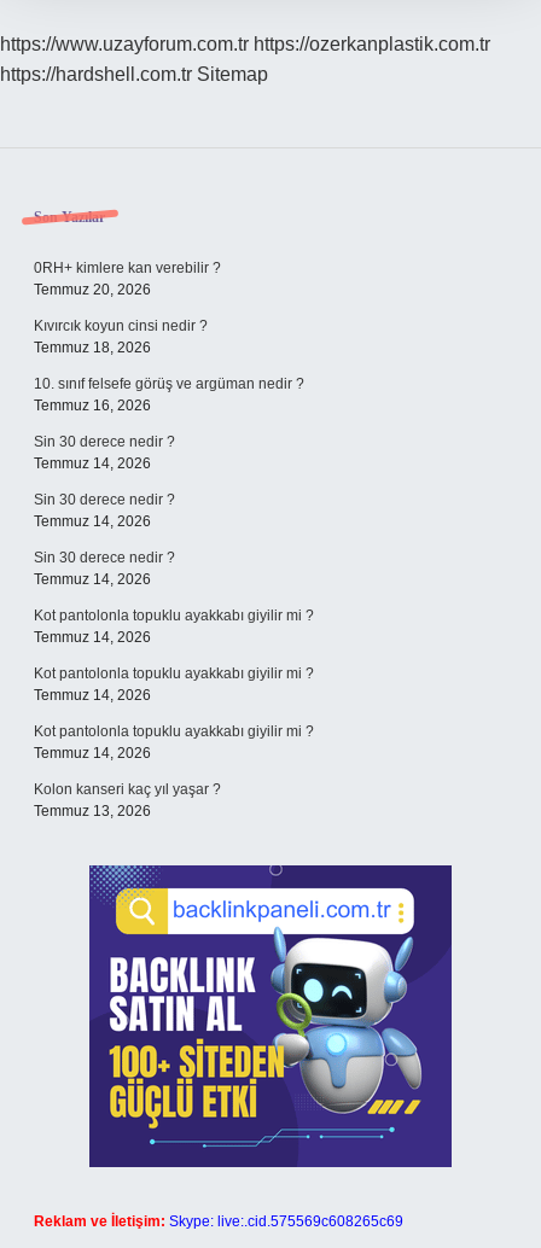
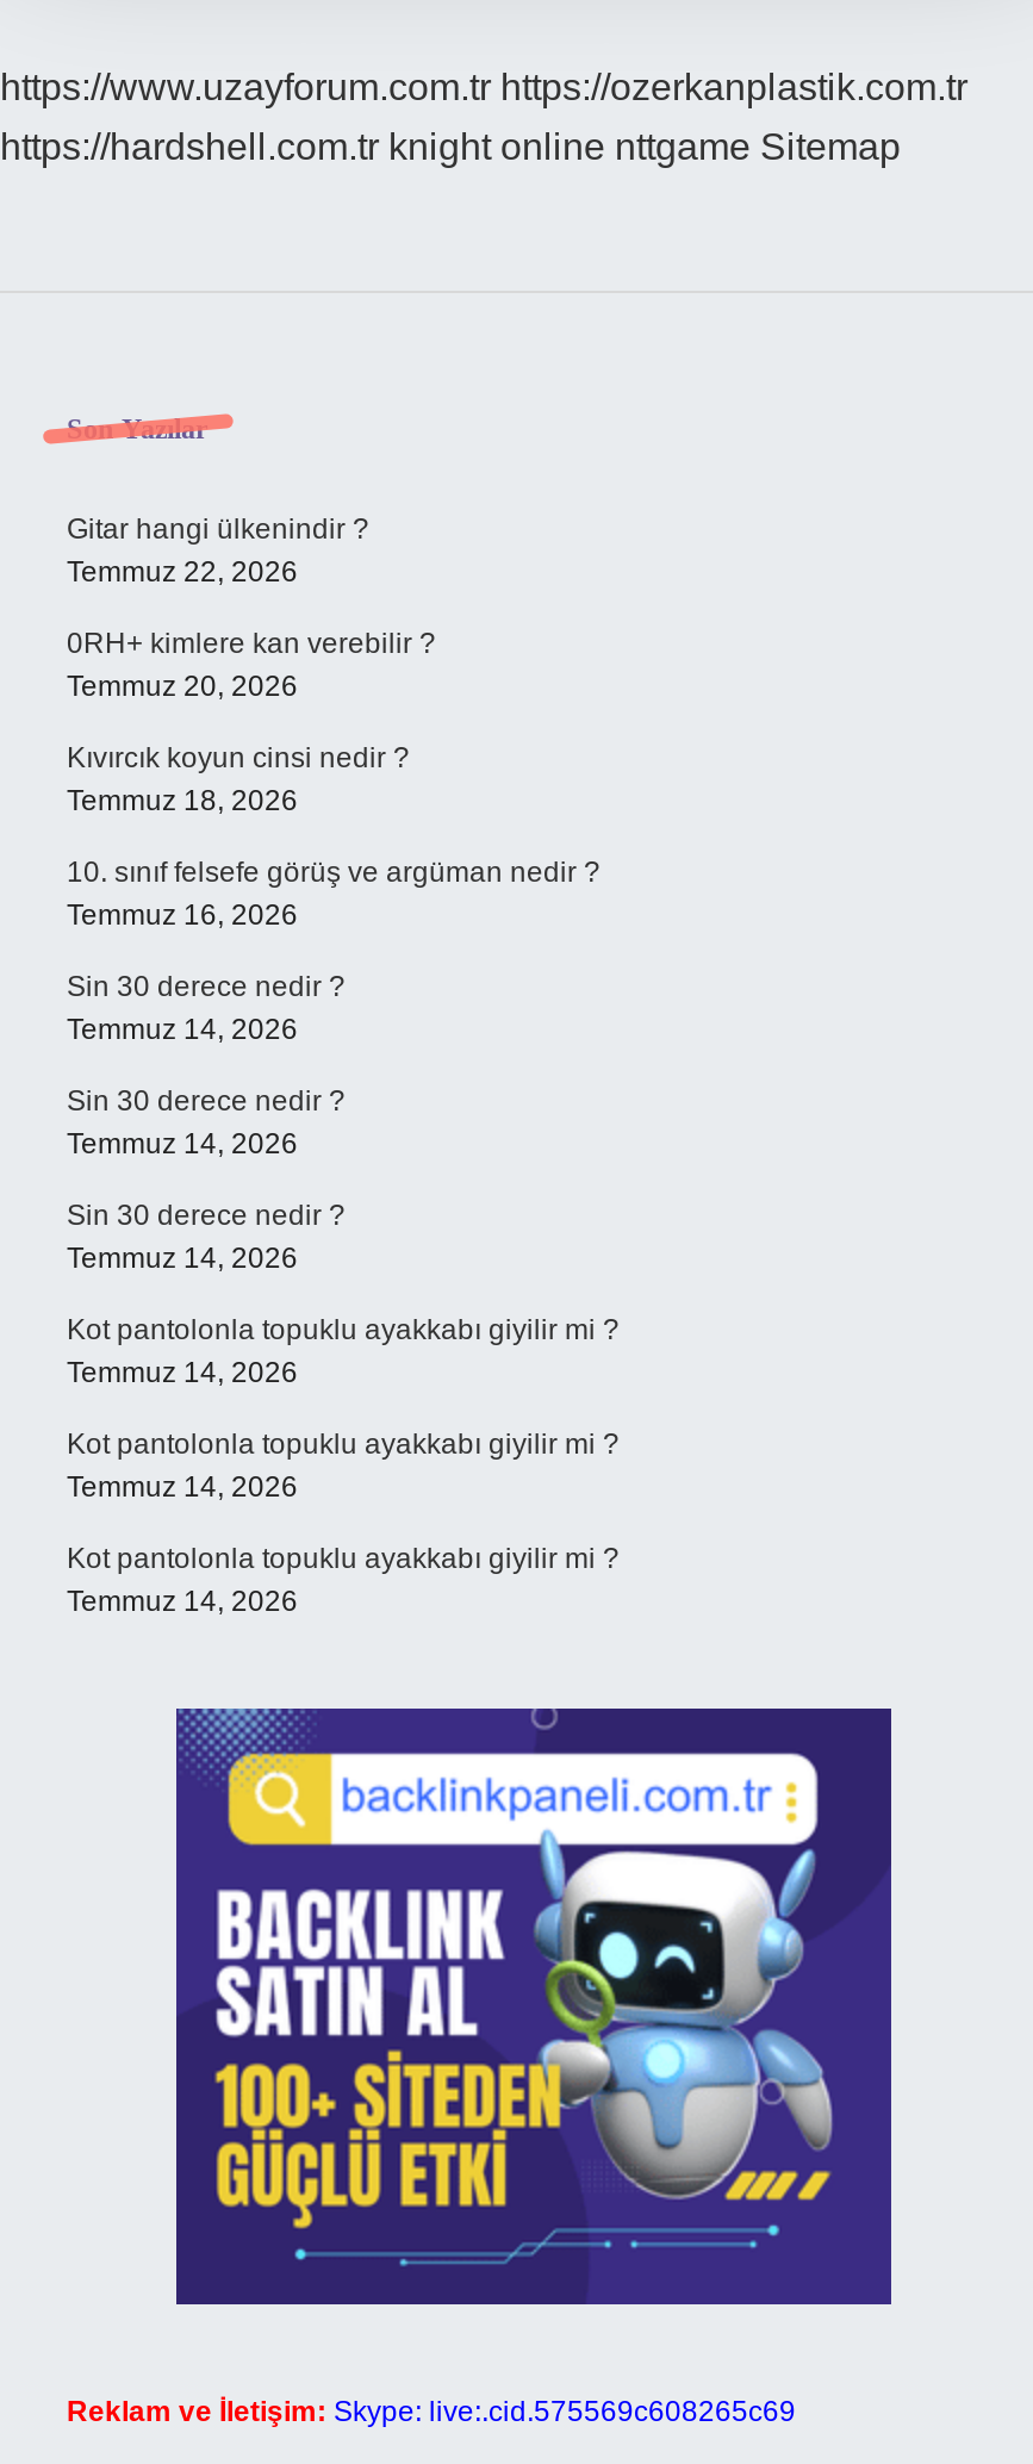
- https://hardshell.com.tr Sitemap
+ https://hardshell.com.tr knight online nttgame Sitemap

+ Gitar hangi ülkenindir ?
+ Temmuz 22, 2026

moved down: 0RH+ kimlere kan verebilir ? | Temmuz 20, 2026 | Kıvırcık koyun cinsi nedir ? | ... | Kot pantolonla topuklu ayakkabı giyilir mi ? | Temmuz 14, 2026

- Kolon kanseri kaç yıl yaşar ?
- Temmuz 13, 2026
